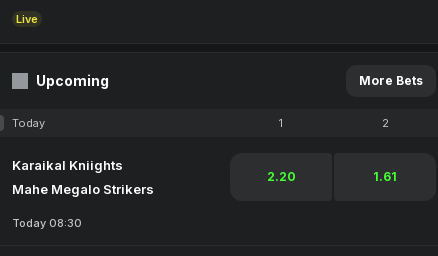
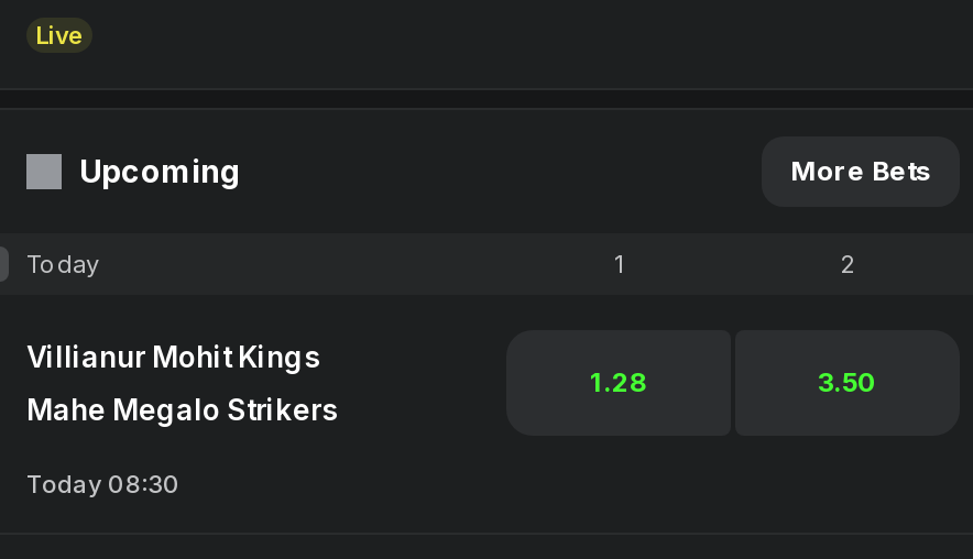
- Karaikal Kniights
+ Villianur Mohit Kings

- 2.20
+ 1.28

- 1.61
+ 3.50
